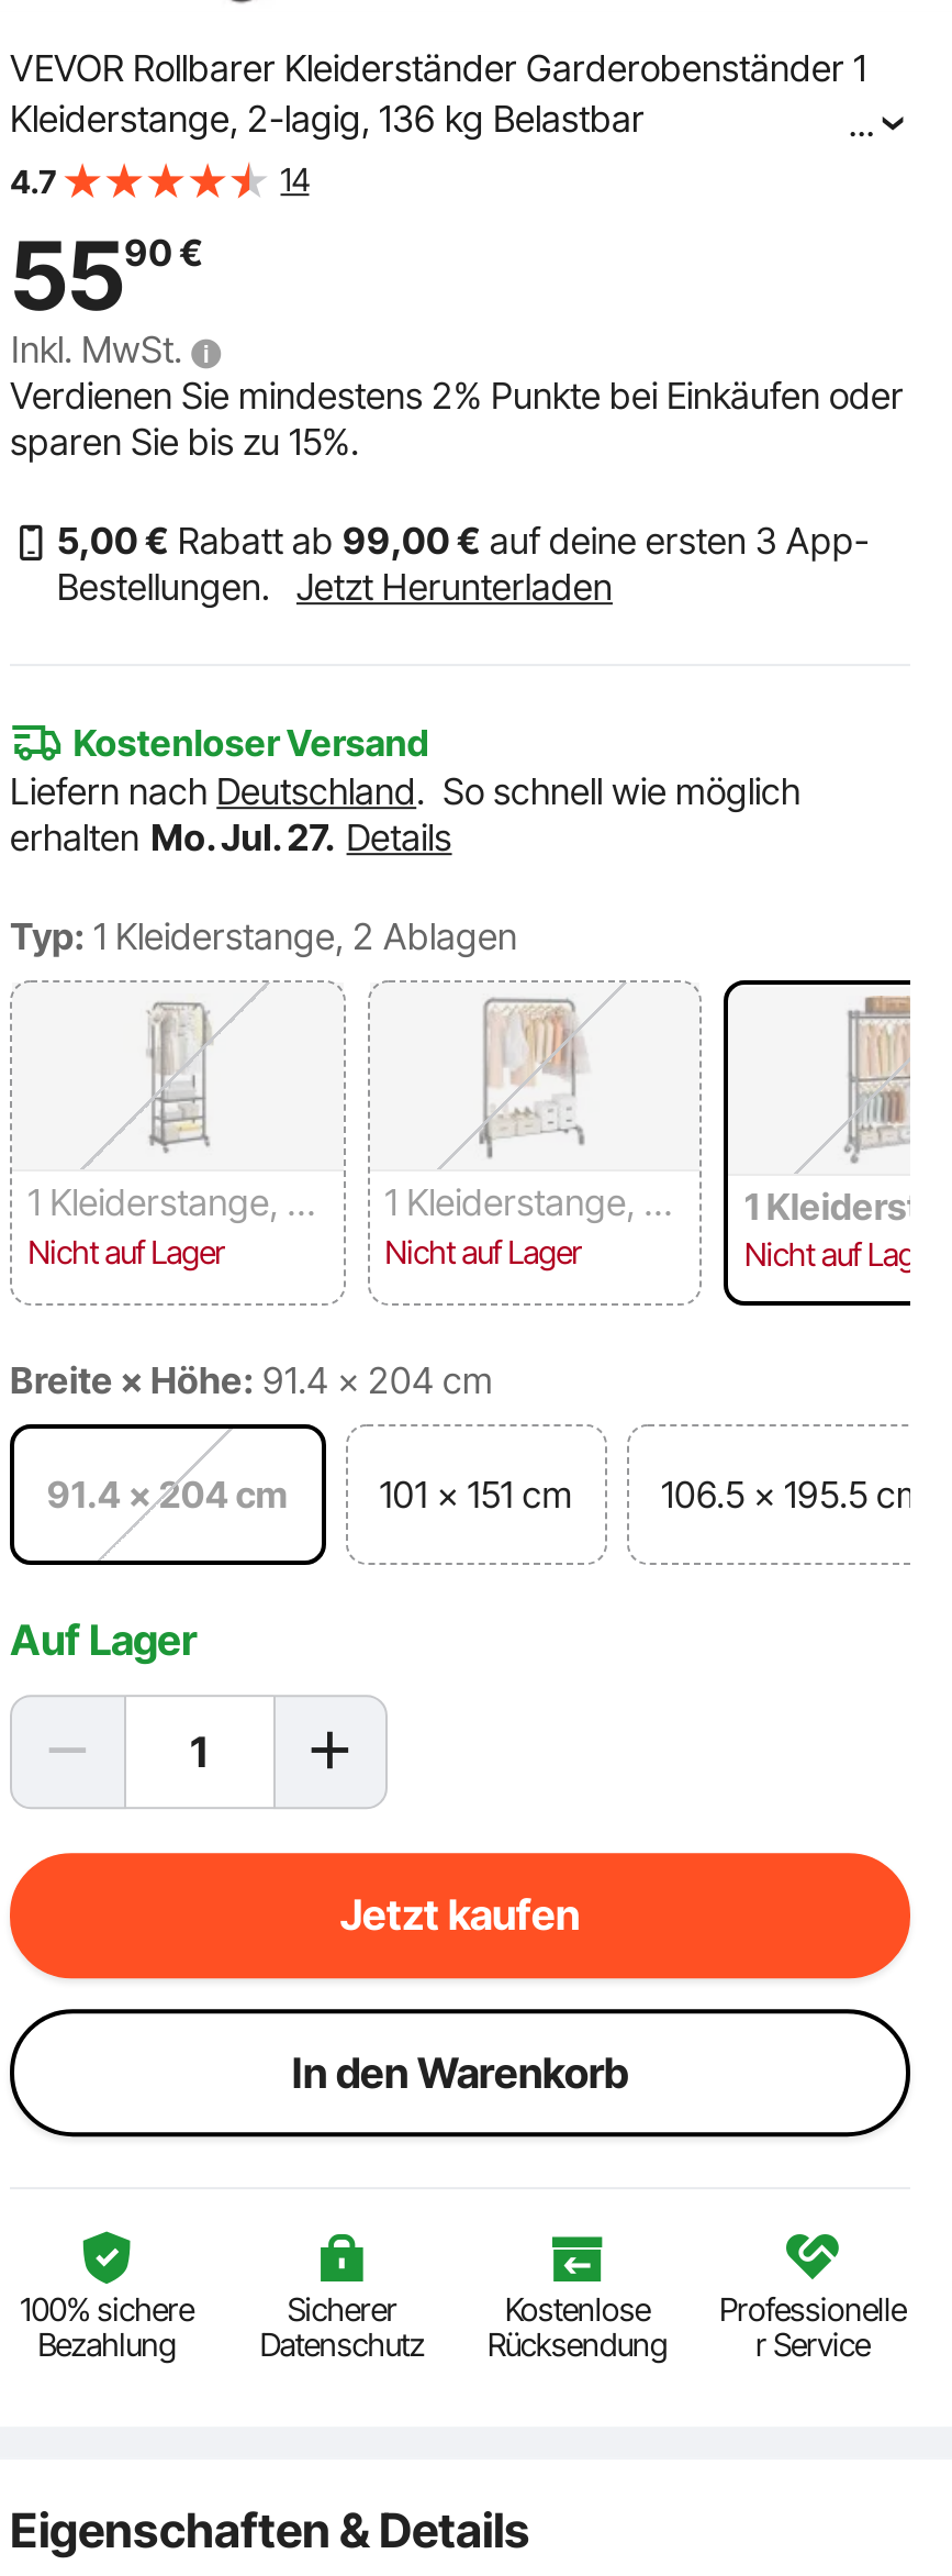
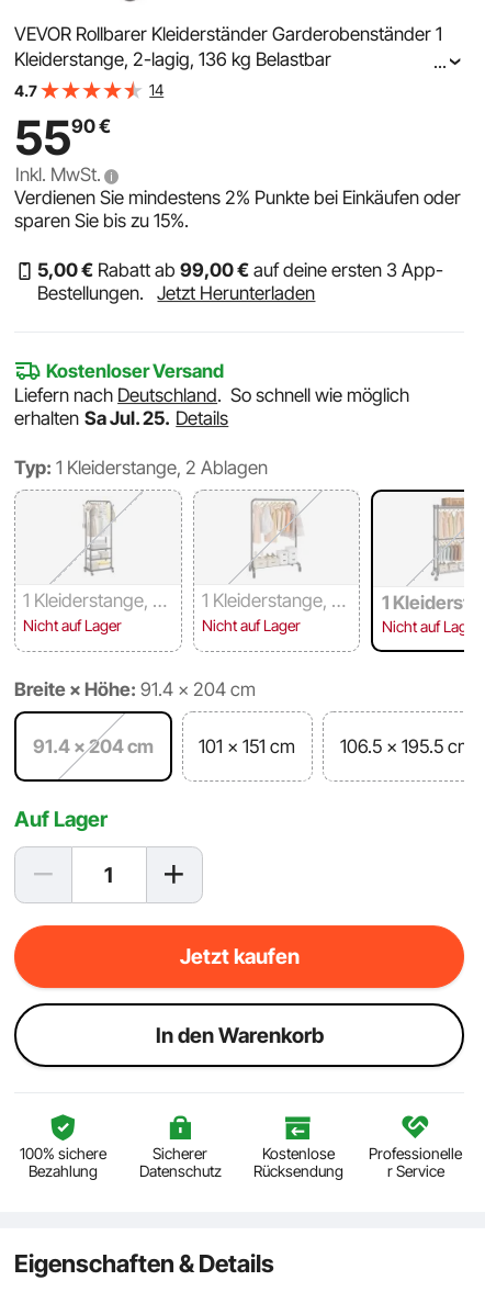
- erhalten Mo. Jul. 27. Details
+ erhalten Sa Jul. 25. Details
